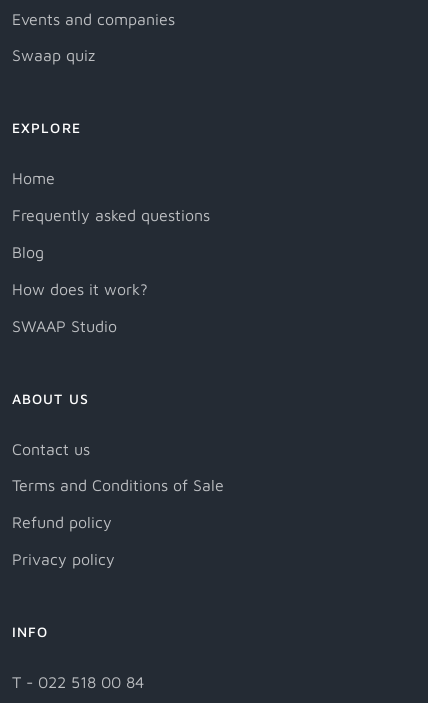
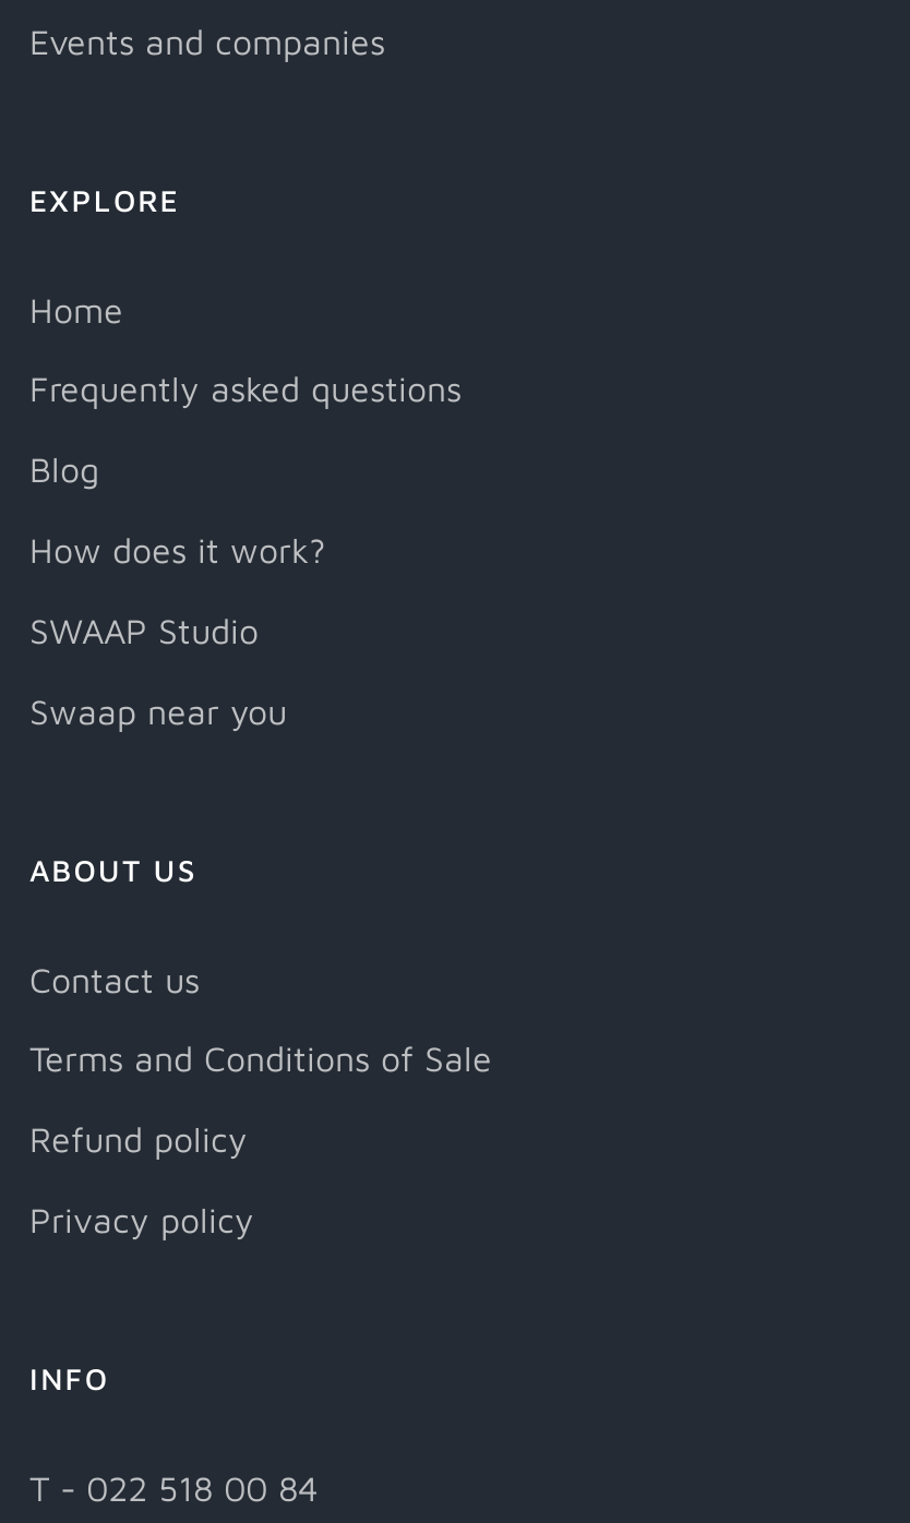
- Swaap quiz

moved up: EXPLORE | Home | Frequently asked questions | Blog | How does it work? | SWAAP Studio

+ Swaap near you
